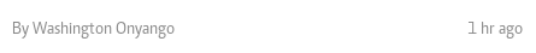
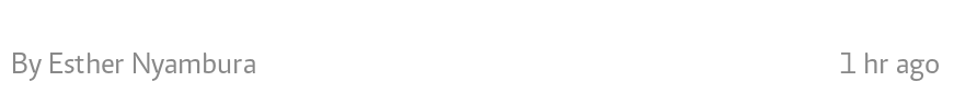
- By Washington Onyango
+ By Esther Nyambura
